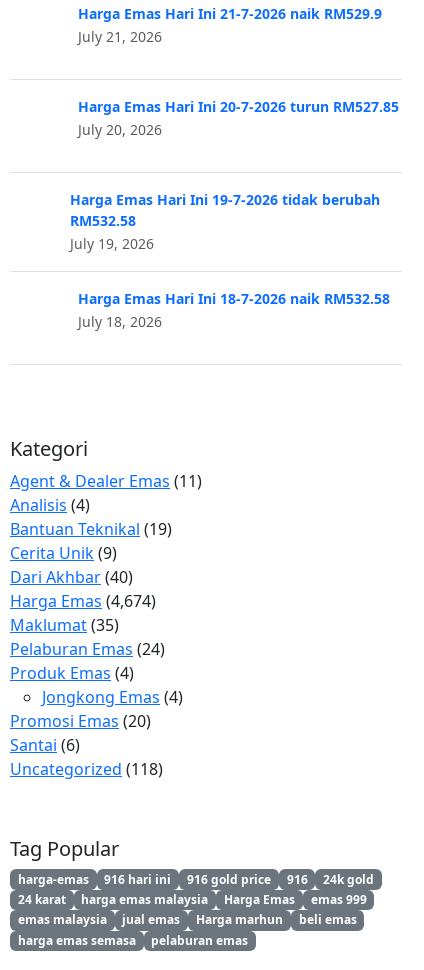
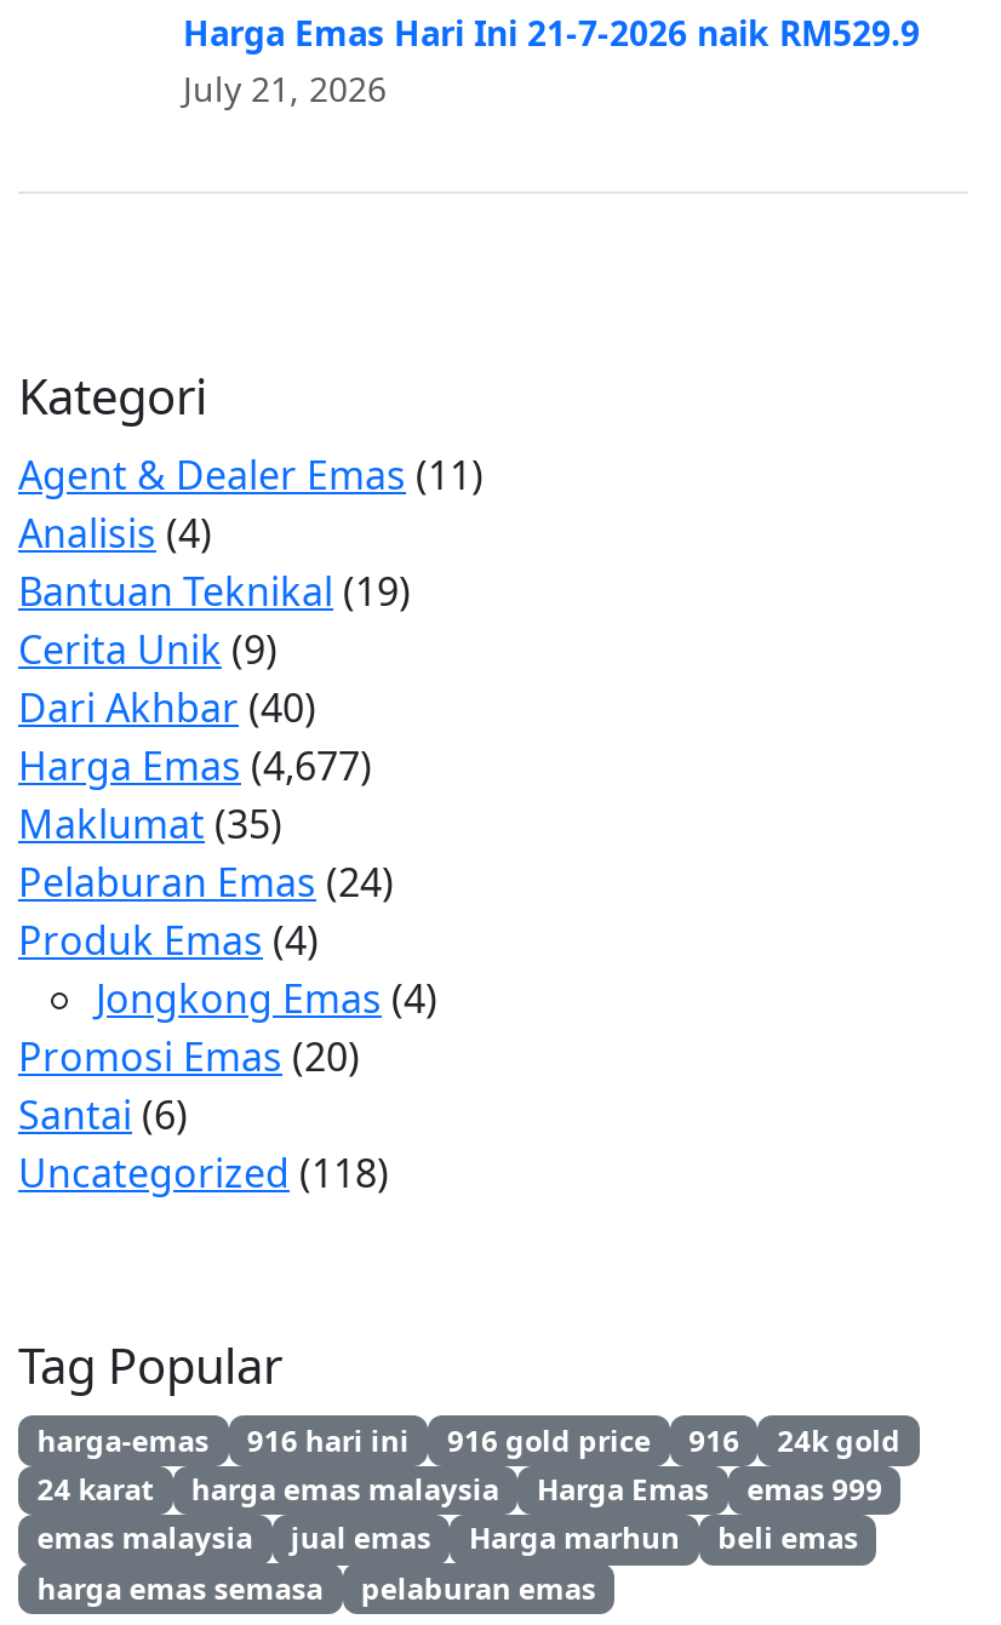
- Harga Emas Hari Ini 20-7-2026 turun RM527.85
- July 20, 2026

- Harga Emas Hari Ini 19-7-2026 tidak berubah
- RM532.58
- July 19, 2026
- Harga Emas Hari Ini 18-7-2026 naik RM532.58
- July 18, 2026

- Harga Emas (4,674)
+ Harga Emas (4,677)
